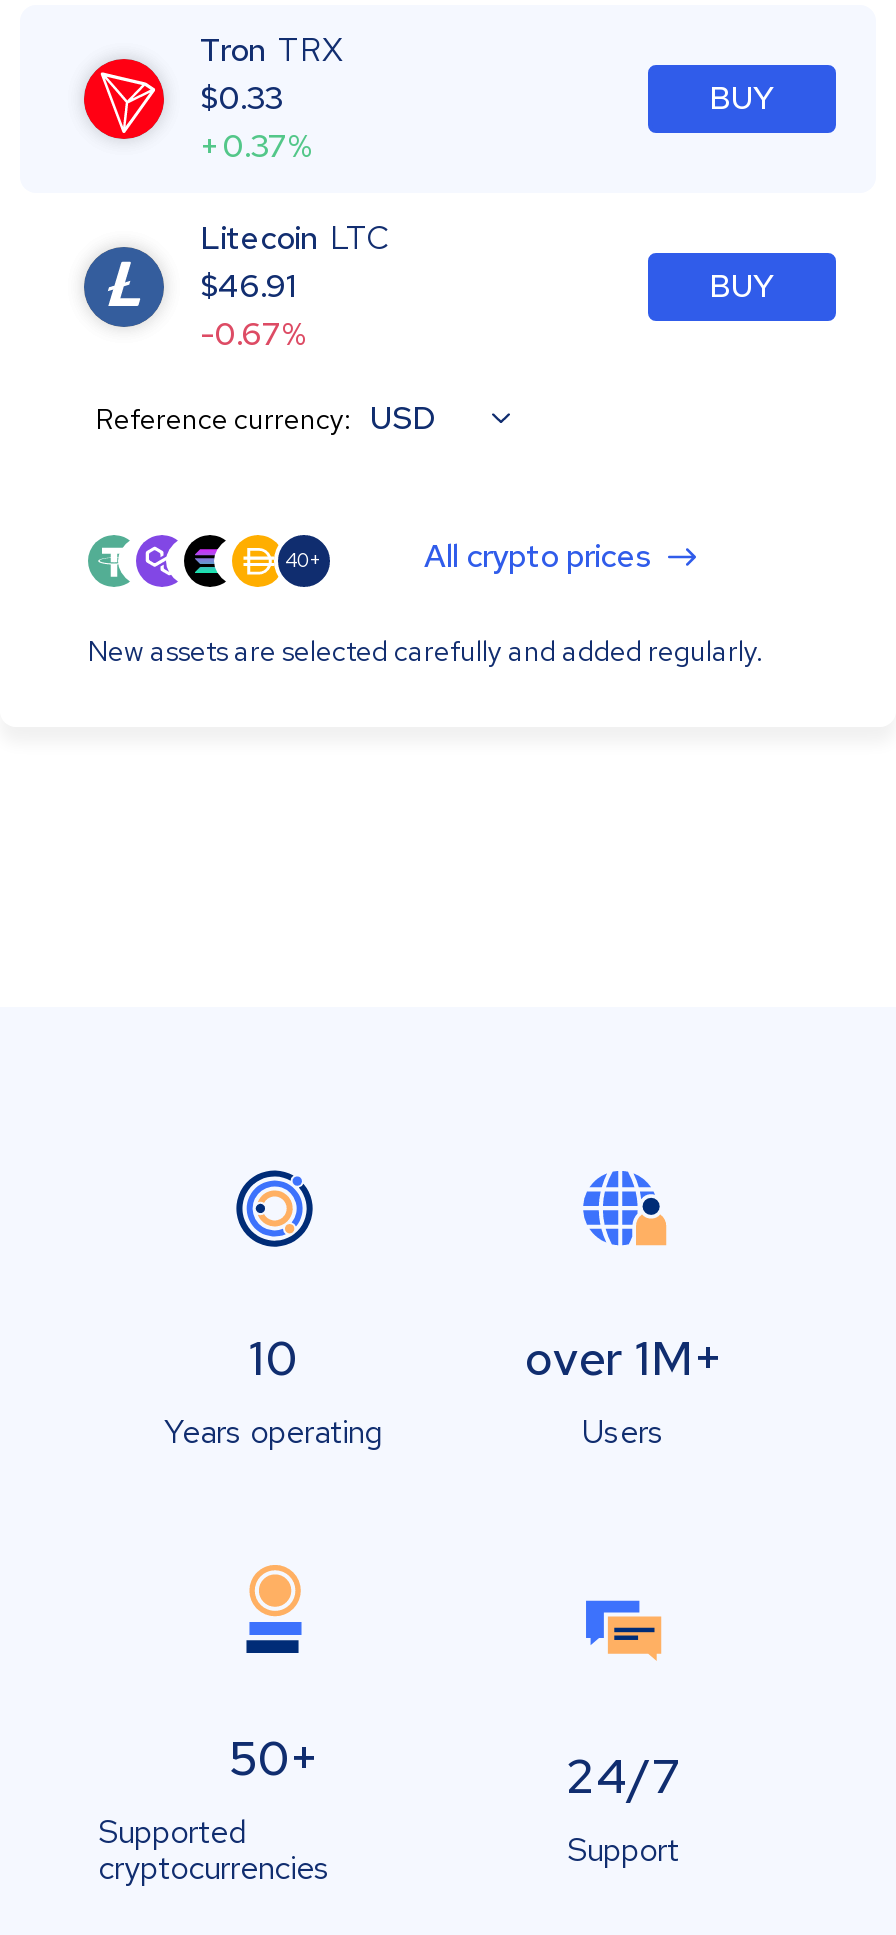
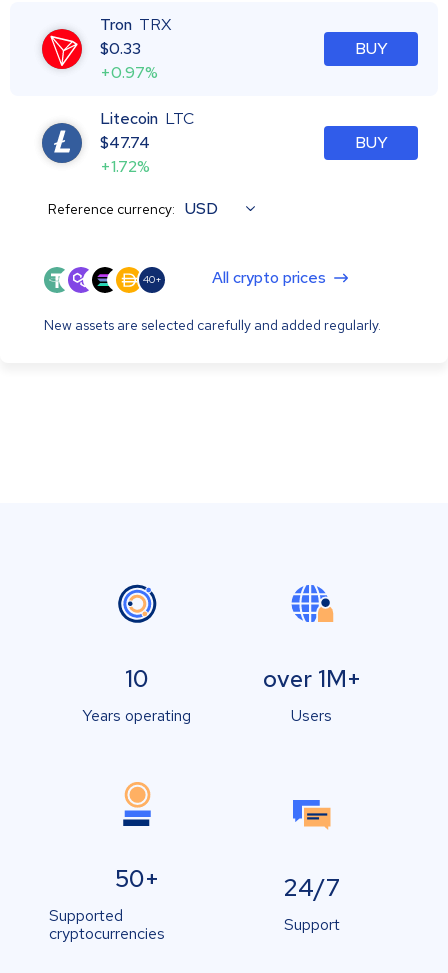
- +0.37%
+ +0.97%

- $46.91
+ $47.74

- -0.67%
+ +1.72%
